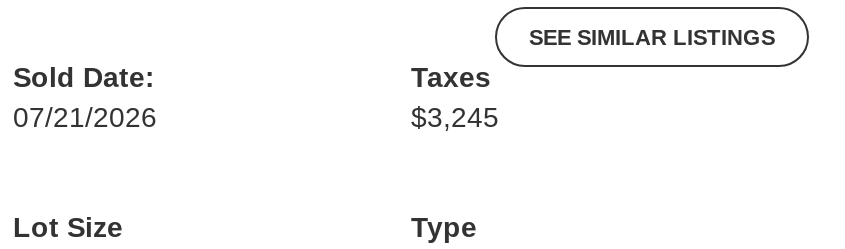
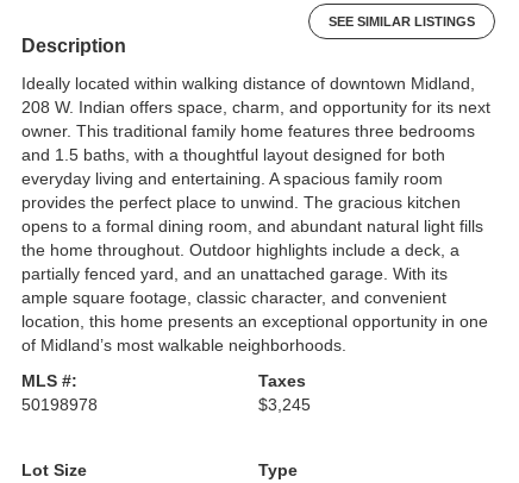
- Sold Date:
- 07/21/2026
+ Description
+ Ideally located within walking distance of downtown Midland,
+ 208 W. Indian offers space, charm, and opportunity for its next
+ owner. This traditional family home features three bedrooms
+ and 1.5 baths, with a thoughtful layout designed for both
+ everyday living and entertaining. A spacious family room
+ provides the perfect place to unwind. The gracious kitchen
+ opens to a formal dining room, and abundant natural light fills
+ the home throughout. Outdoor highlights include a deck, a
+ partially fenced yard, and an unattached garage. With its
+ ample square footage, classic character, and convenient
+ location, this home presents an exceptional opportunity in one
+ of Midland’s most walkable neighborhoods.
+ MLS #:
+ 50198978
